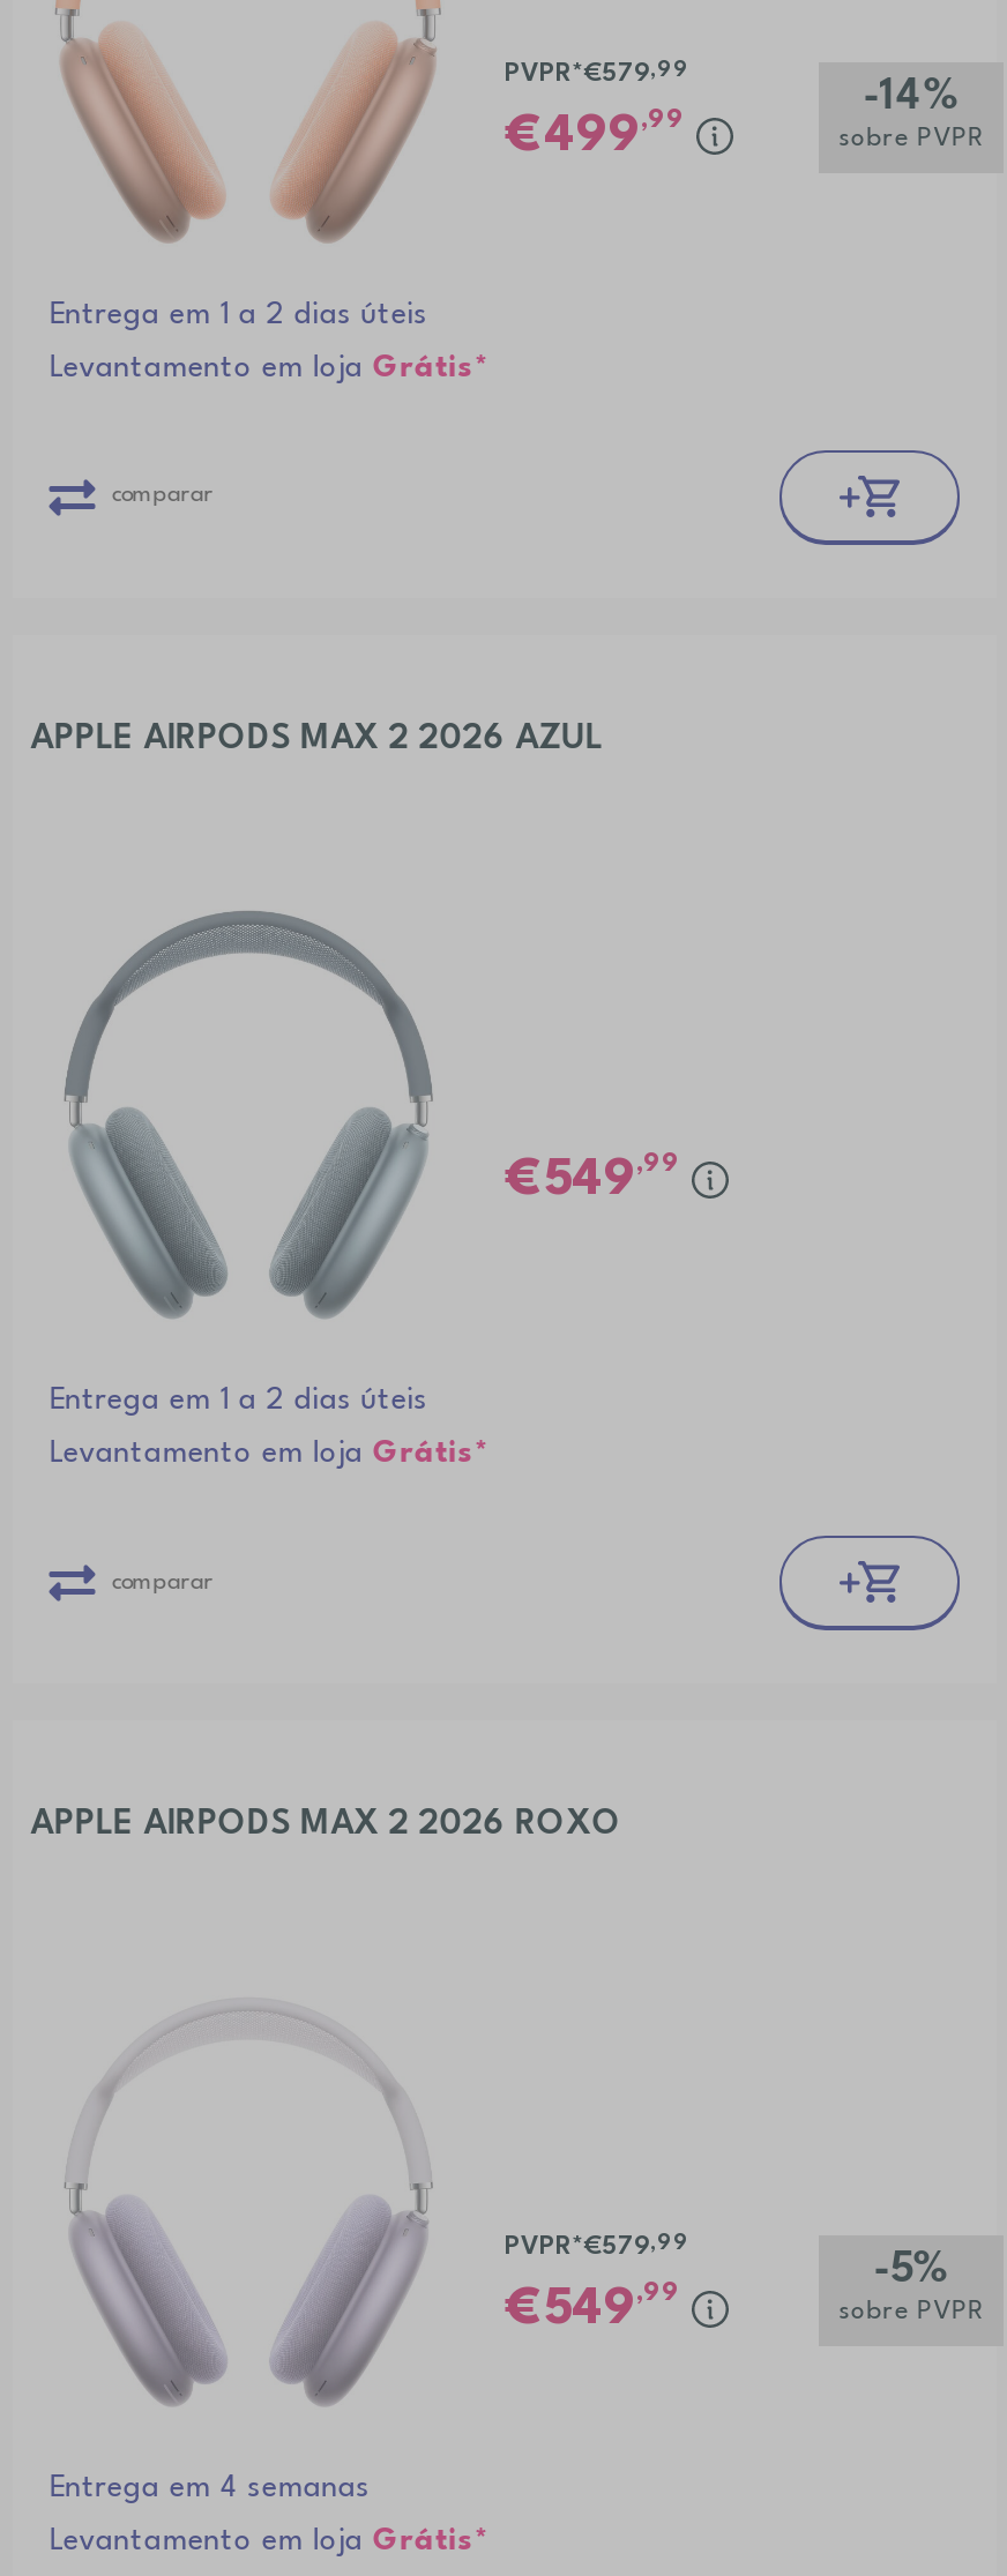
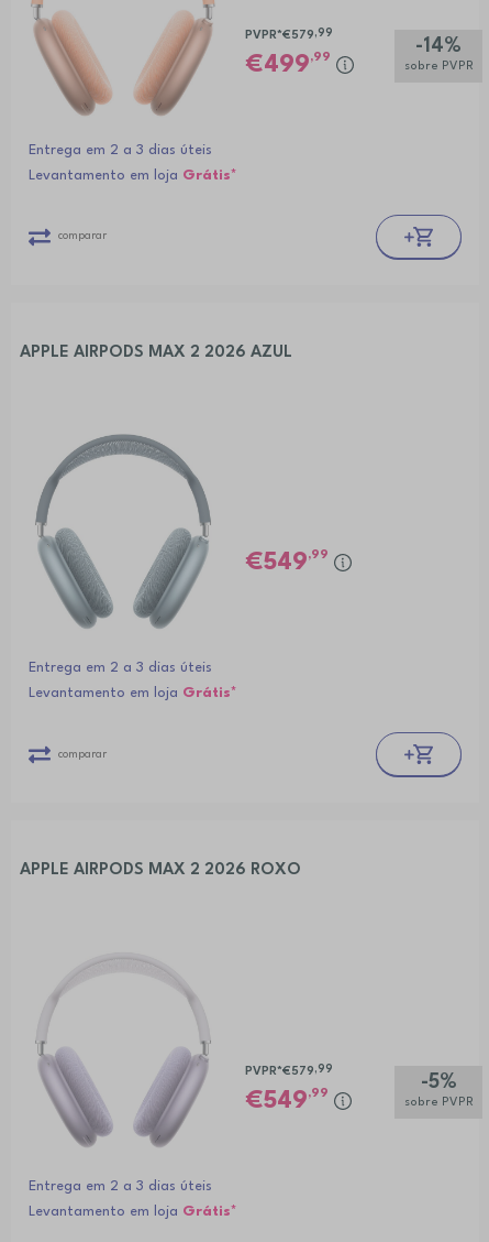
- Entrega em 1 a 2 dias úteis
+ Entrega em 2 a 3 dias úteis

- Entrega em 1 a 2 dias úteis
+ Entrega em 2 a 3 dias úteis

- Entrega em 4 semanas
+ Entrega em 2 a 3 dias úteis
